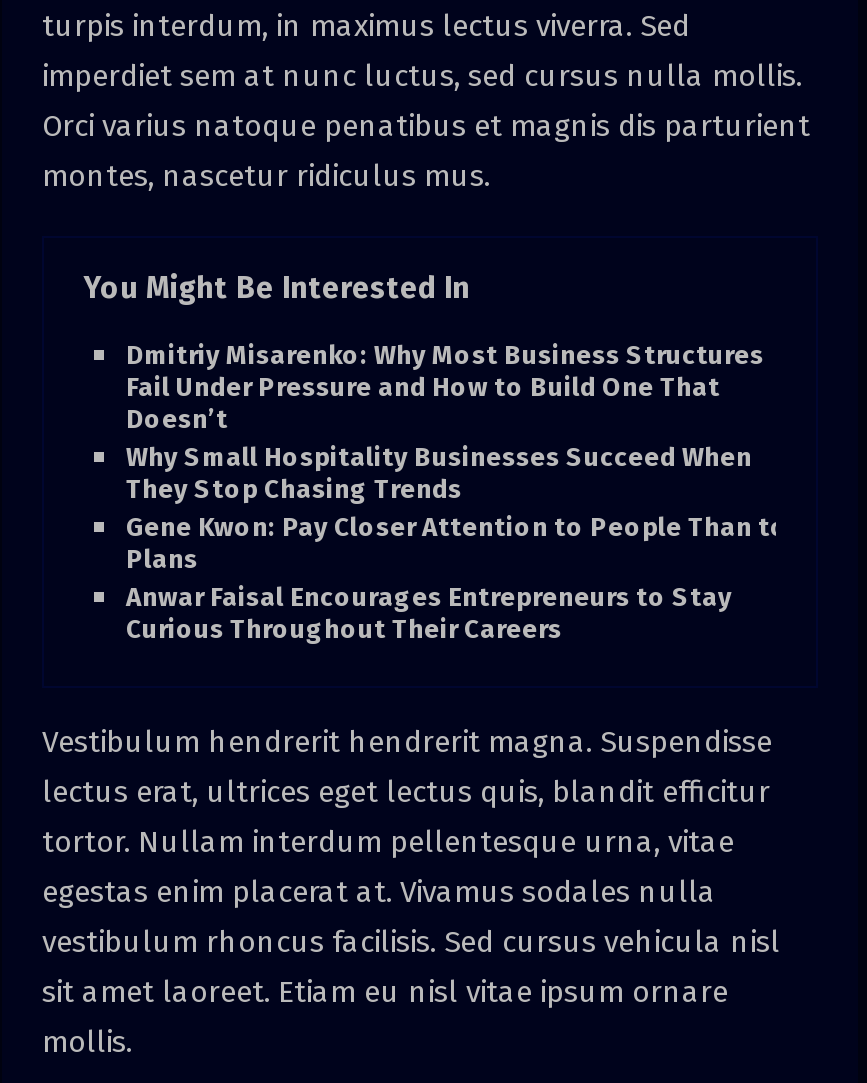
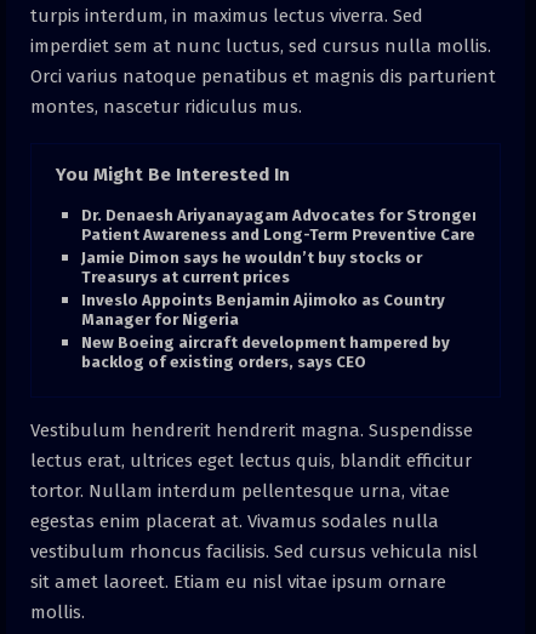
- Dmitriy Misarenko: Why Most Business Structures
- Fail Under Pressure and How to Build One That
- Doesn’t
- Why Small Hospitality Businesses Succeed When
- They Stop Chasing Trends
- Gene Kwon: Pay Closer Attention to People Than to
- Plans
- Anwar Faisal Encourages Entrepreneurs to Stay
- Curious Throughout Their Careers
+ Dr. Denaesh Ariyanayagam Advocates for Stronger
+ Patient Awareness and Long-Term Preventive Care
+ Jamie Dimon says he wouldn’t buy stocks or
+ Treasurys at current prices
+ Inveslo Appoints Benjamin Ajimoko as Country
+ Manager for Nigeria
+ New Boeing aircraft development hampered by
+ backlog of existing orders, says CEO
